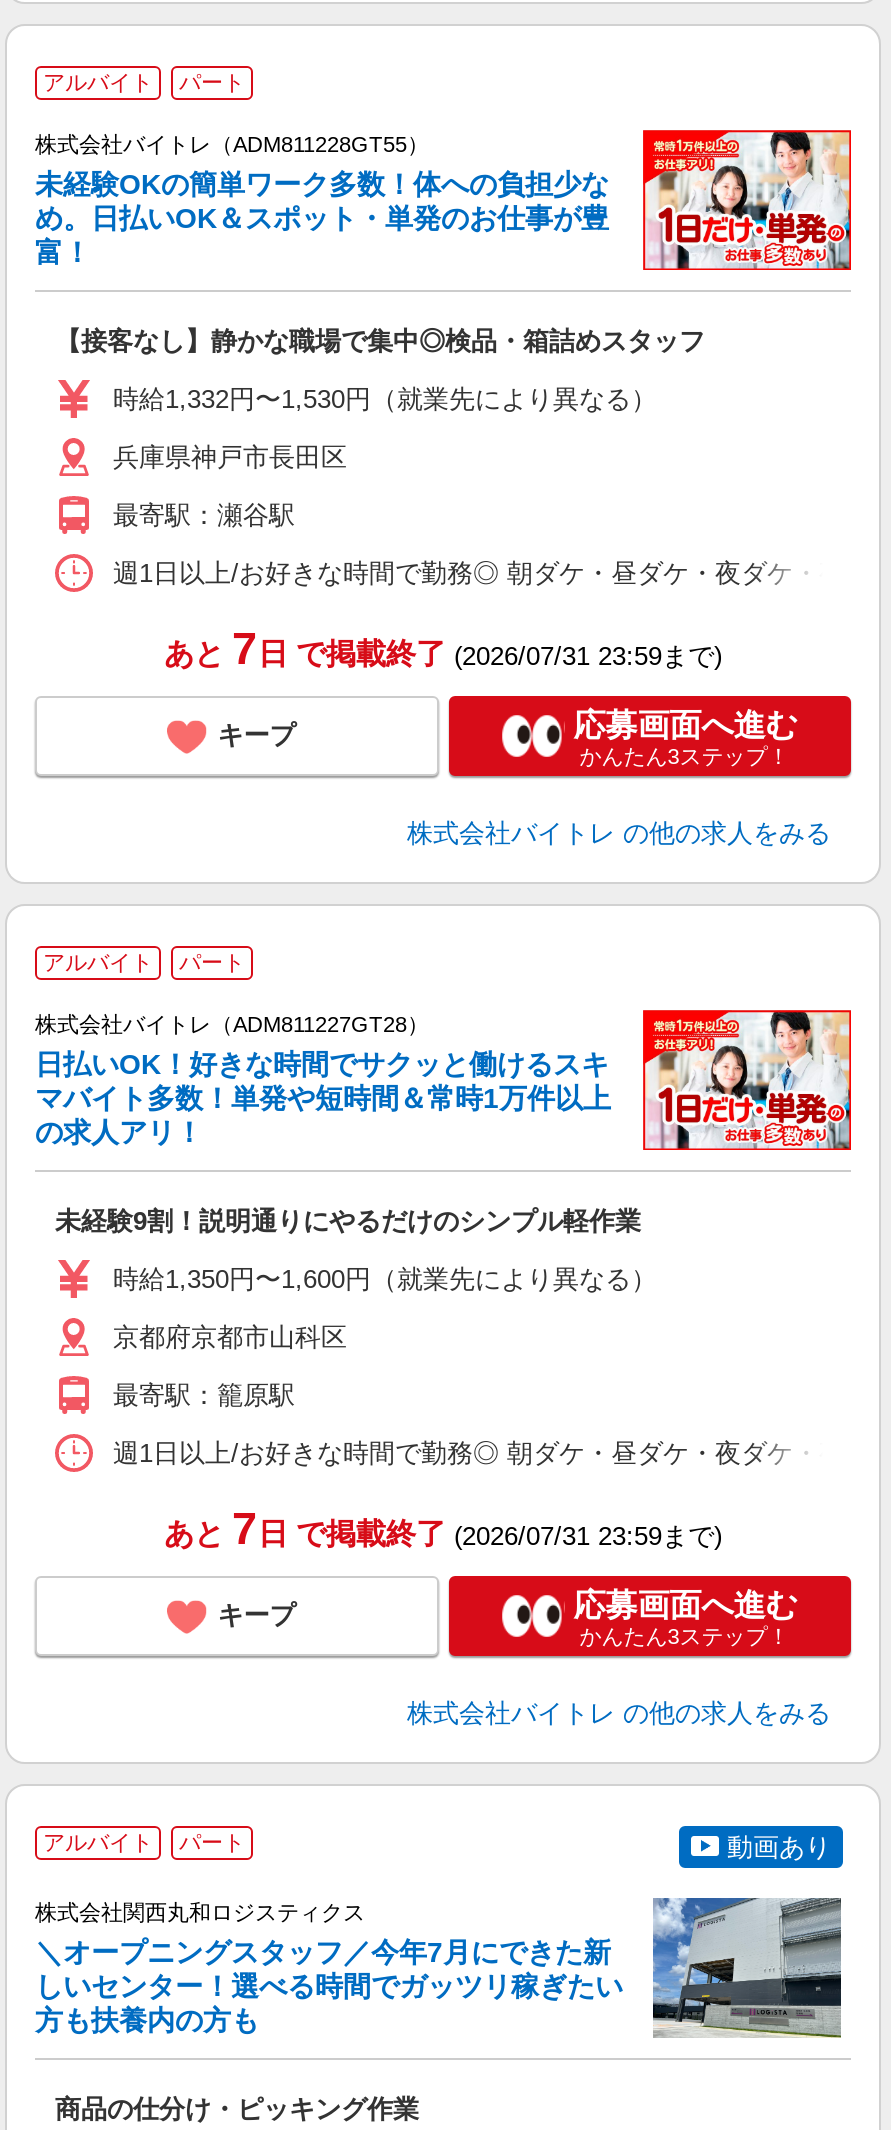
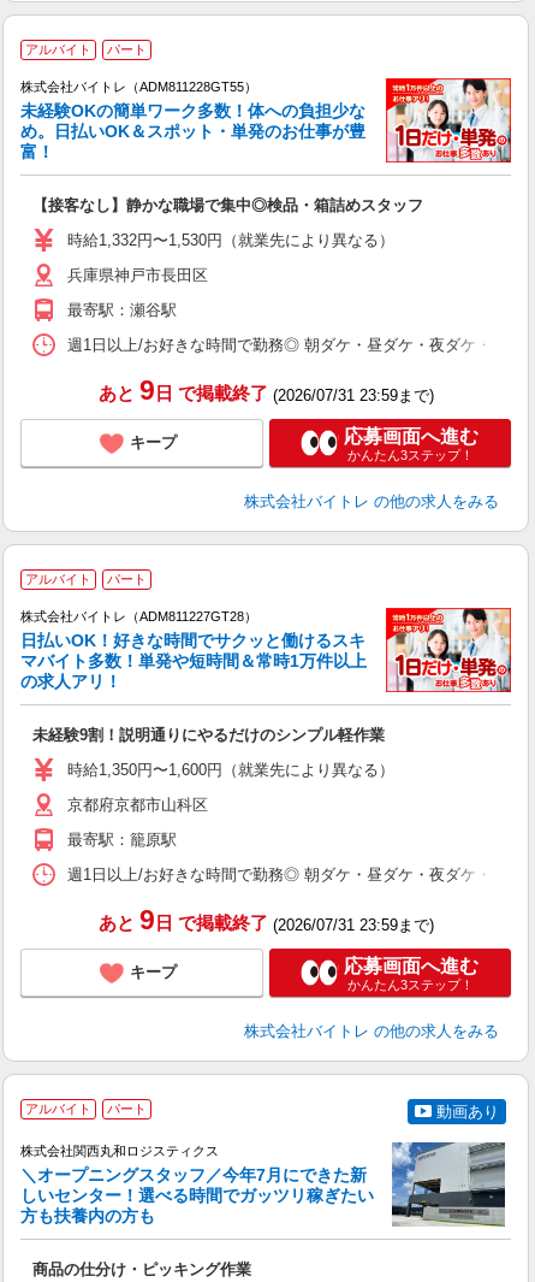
- あと 7日 で掲載終了(2026/07/31 23:59まで)
+ あと 9日 で掲載終了(2026/07/31 23:59まで)

- あと 7日 で掲載終了(2026/07/31 23:59まで)
+ あと 9日 で掲載終了(2026/07/31 23:59まで)
